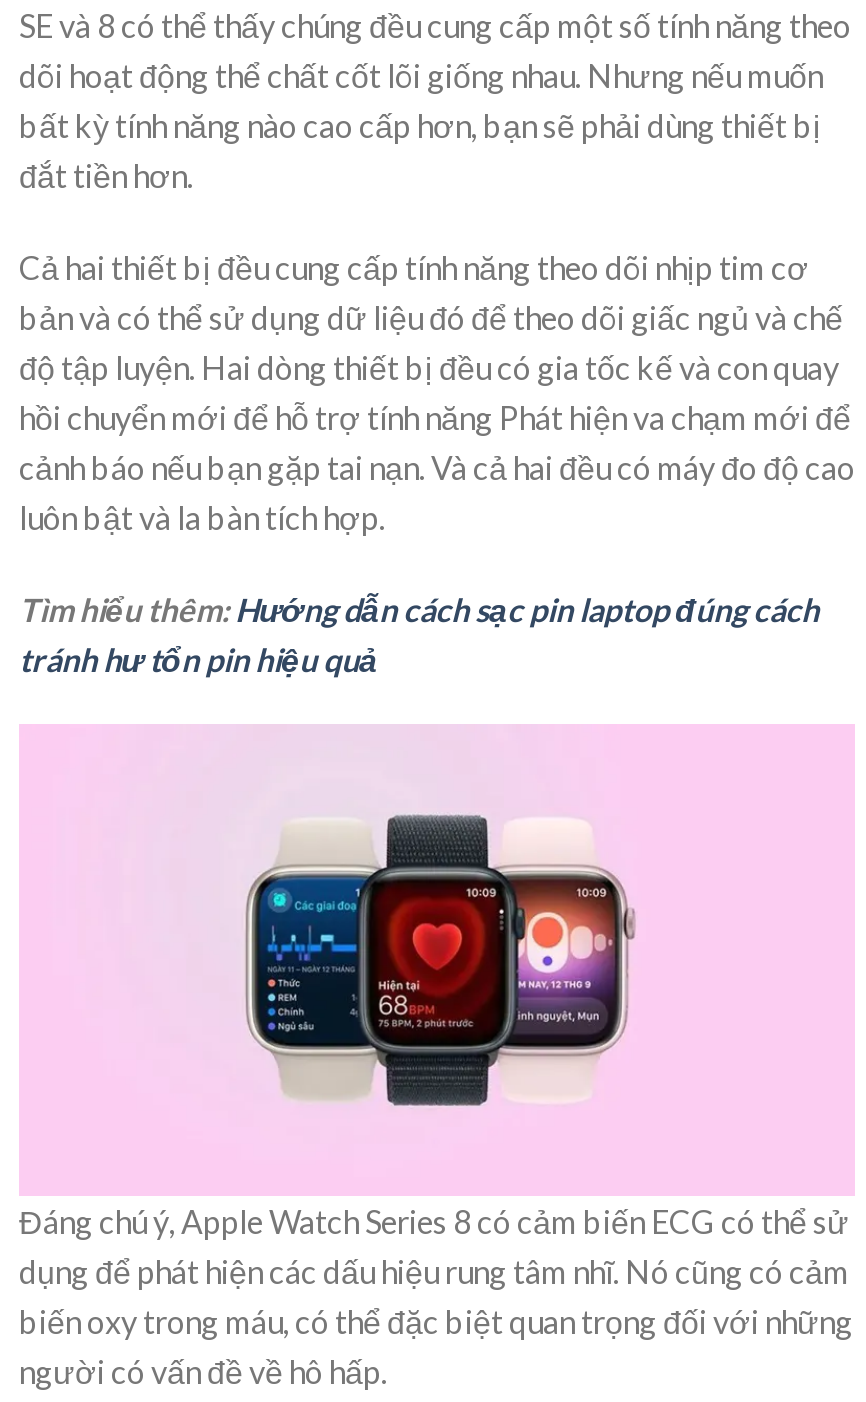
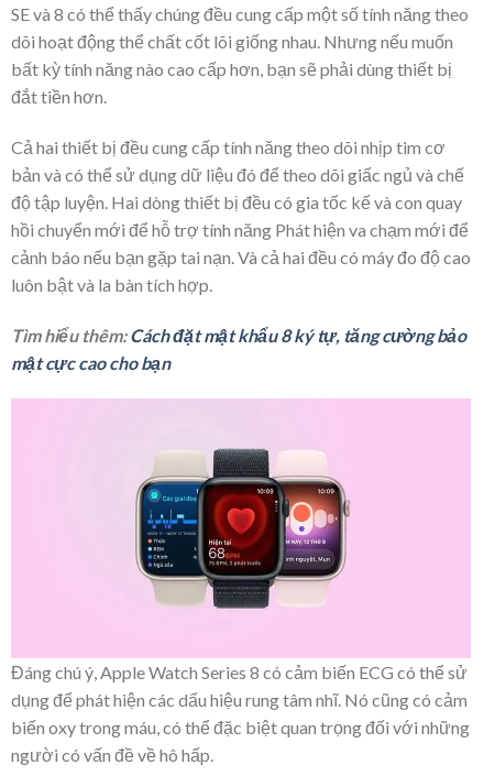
- Tìm hiểu thêm: Hướng dẫn cách sạc pin laptop đúng cách
- tránh hư tổn pin hiệu quả
+ Tìm hiểu thêm: Cách đặt mật khẩu 8 ký tự, tăng cường bảo
+ mật cực cao cho bạn
